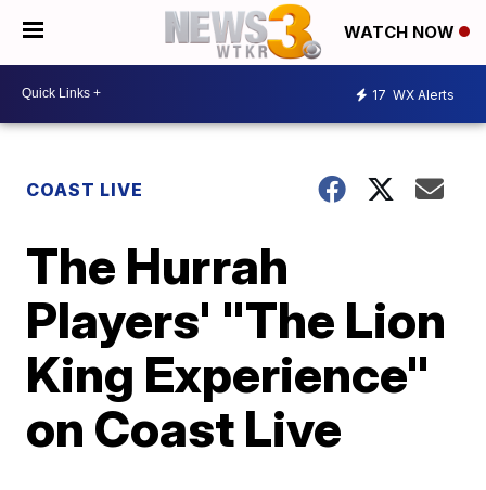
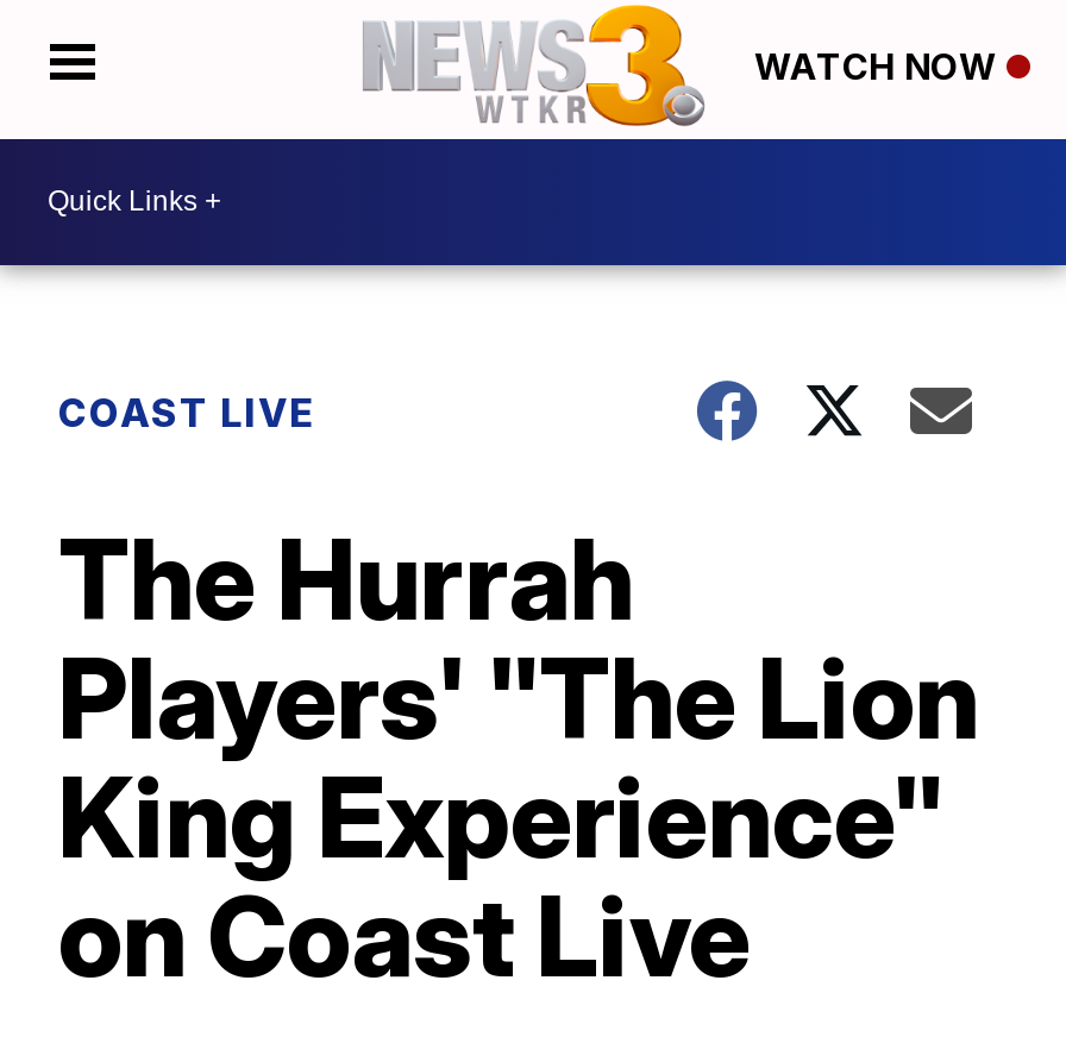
- 17 WX Alerts
